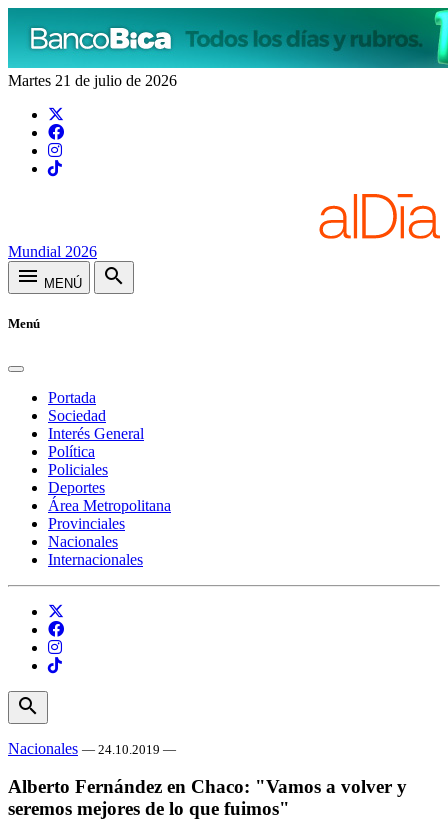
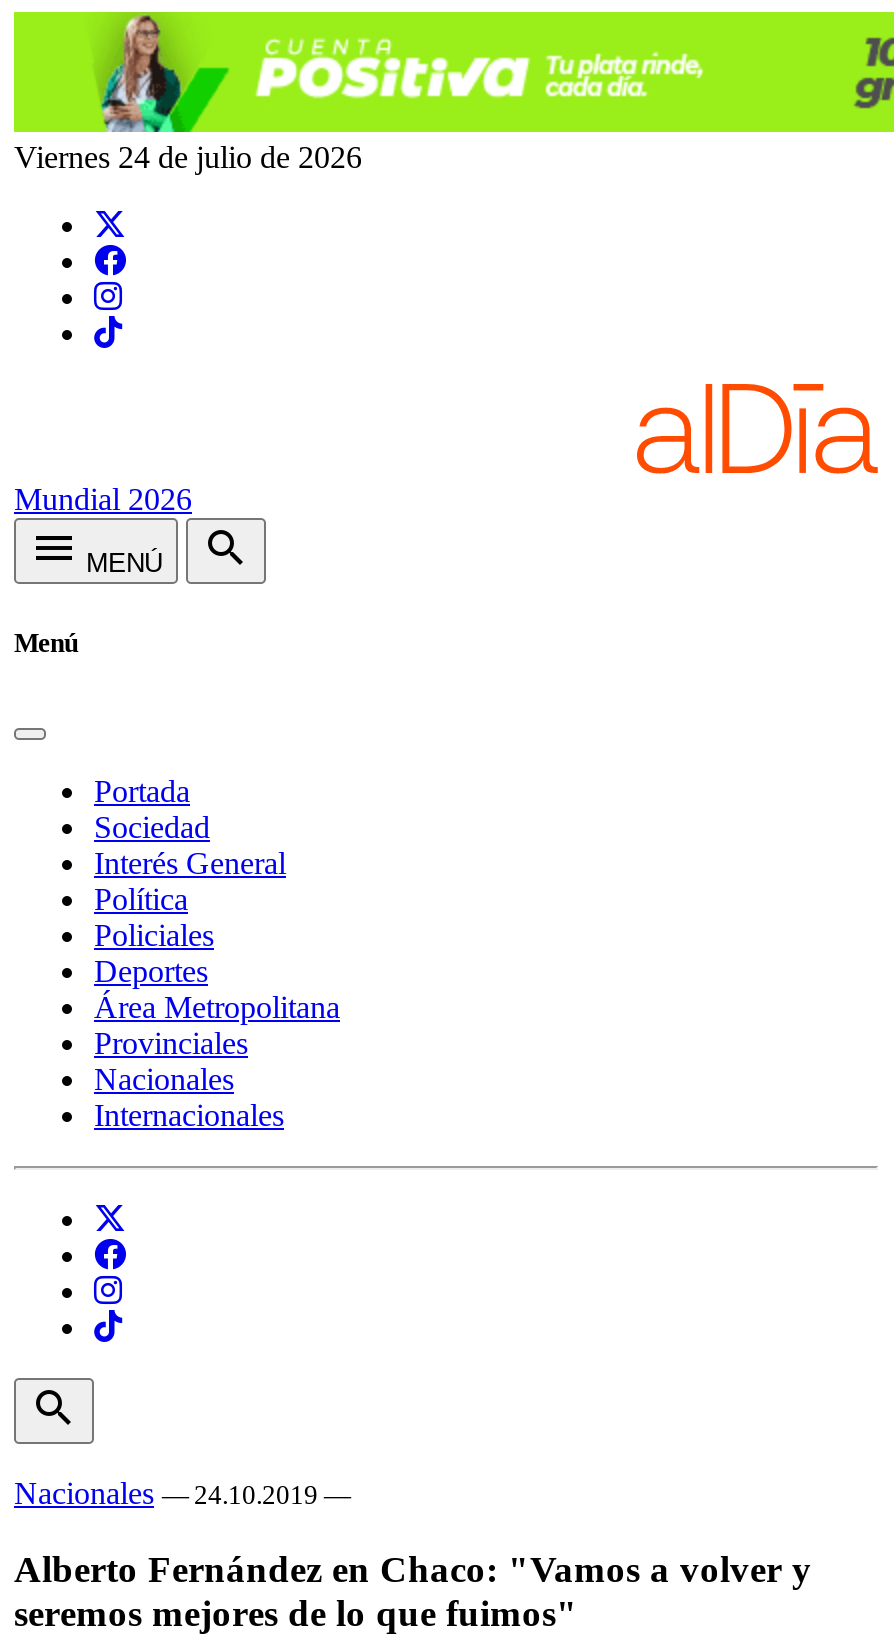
- [image]
- Martes 21 de julio de 2026
+ [image]
+ Viernes 24 de julio de 2026
